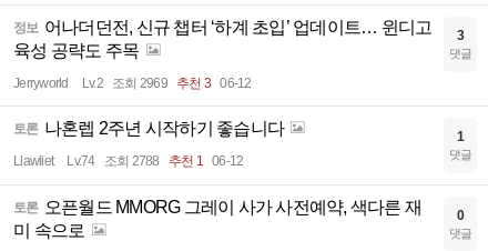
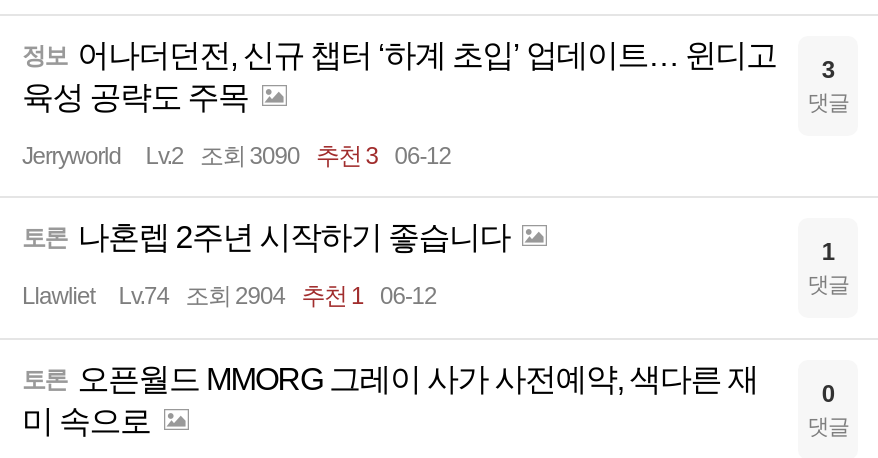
- Jerryworld Lv.2 조회 2969 추천 3 06-12
+ Jerryworld Lv.2 조회 3090 추천 3 06-12

- Llawliet Lv.74 조회 2788 추천 1 06-12
+ Llawliet Lv.74 조회 2904 추천 1 06-12
